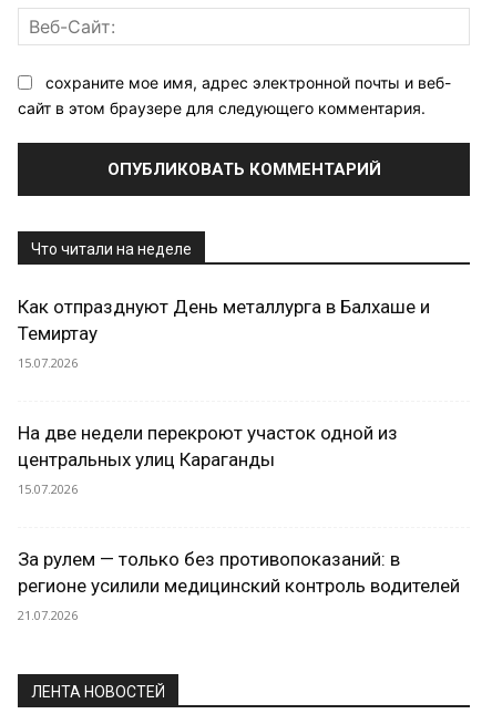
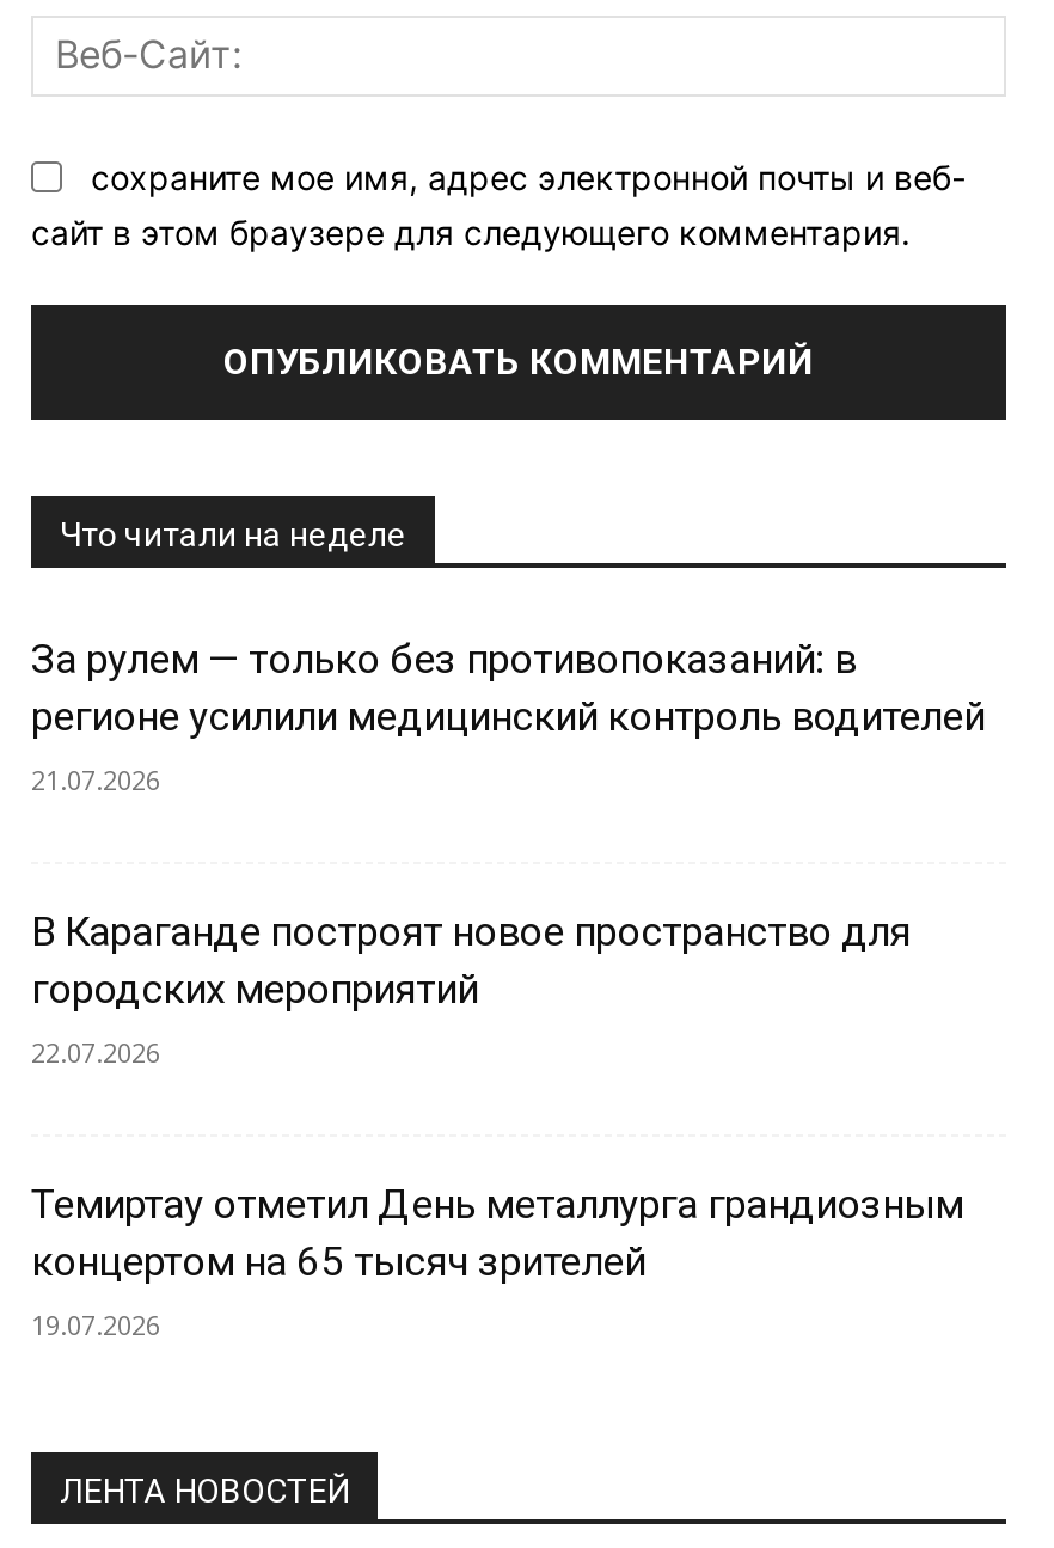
- Как отпразднуют День металлурга в Балхаше и
- Темиртау
- 15.07.2026
- На две недели перекроют участок одной из
- центральных улиц Караганды
- 15.07.2026

moved up: За рулем — только без противопоказаний: в | регионе усилили медицинский контроль водителей | 21.07.2026

+ В Караганде построят новое пространство для
+ городских мероприятий
+ 22.07.2026
+ Темиртау отметил День металлурга грандиозным
+ концертом на 65 тысяч зрителей
+ 19.07.2026
